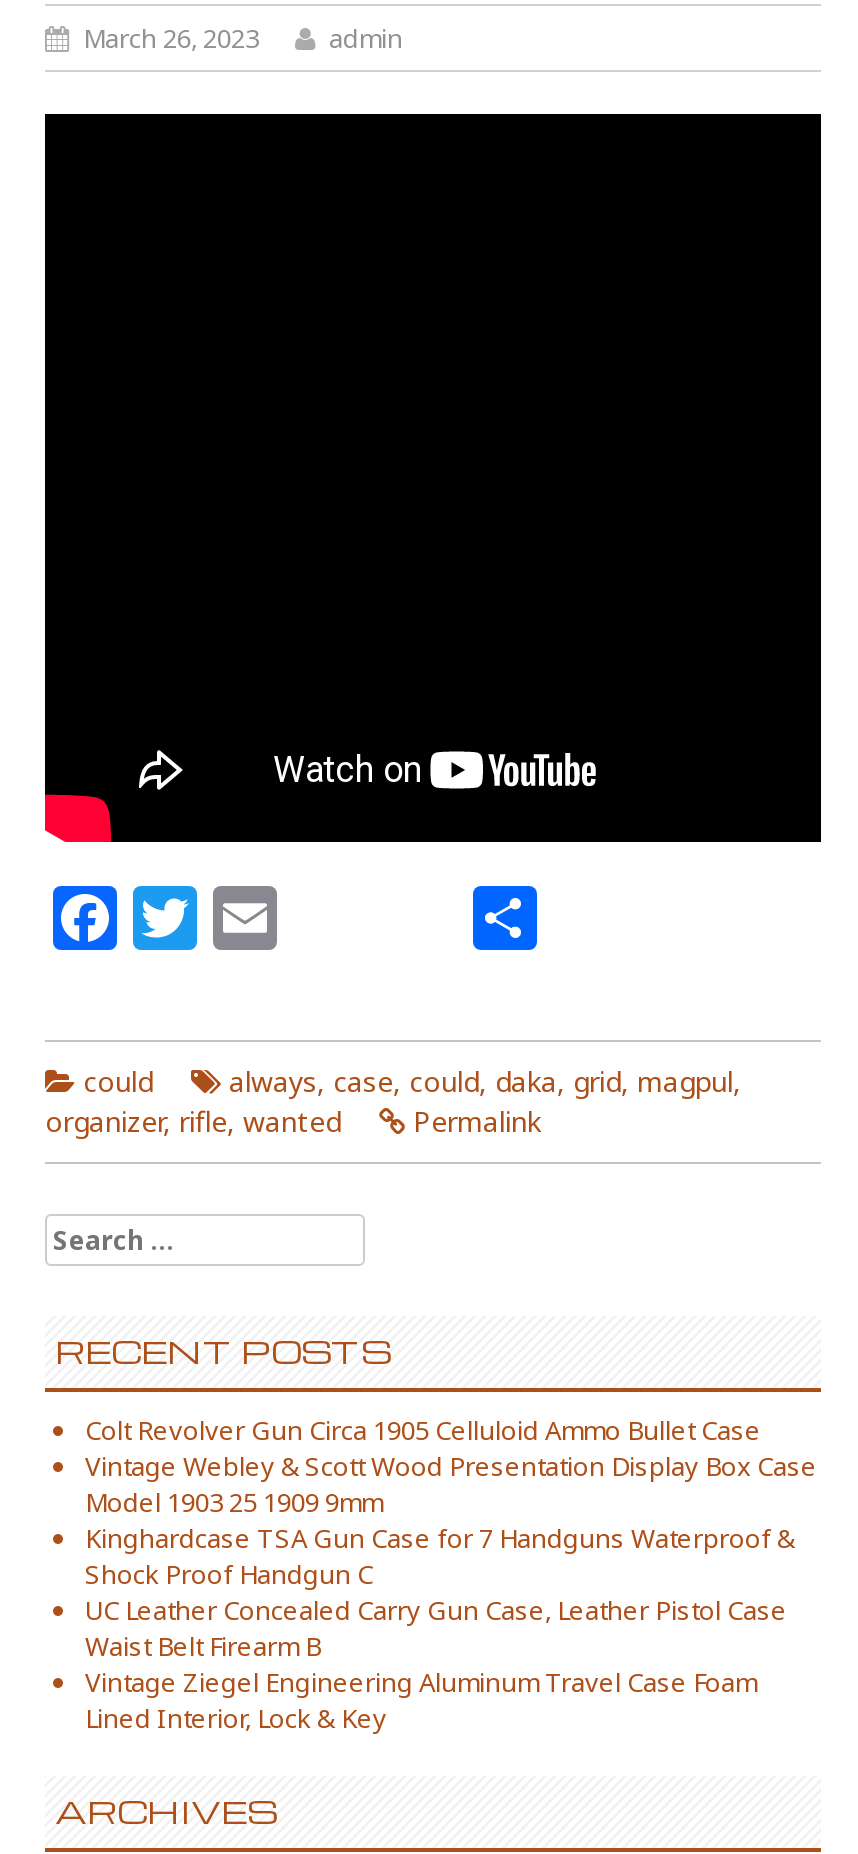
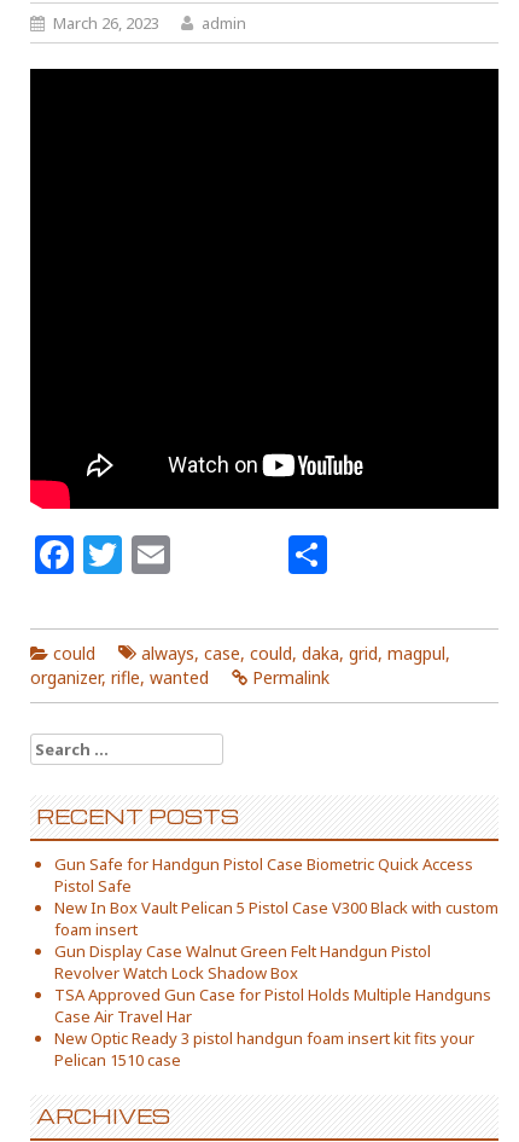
- Colt Revolver Gun Circa 1905 Celluloid Ammo Bullet Case
- Vintage Webley & Scott Wood Presentation Display Box Case
- Model 1903 25 1909 9mm
- Kinghardcase TSA Gun Case for 7 Handguns Waterproof &
- Shock Proof Handgun C
- UC Leather Concealed Carry Gun Case, Leather Pistol Case
- Waist Belt Firearm B
- Vintage Ziegel Engineering Aluminum Travel Case Foam
- Lined Interior, Lock & Key
+ Gun Safe for Handgun Pistol Case Biometric Quick Access
+ Pistol Safe
+ New In Box Vault Pelican 5 Pistol Case V300 Black with custom
+ foam insert
+ Gun Display Case Walnut Green Felt Handgun Pistol
+ Revolver Watch Lock Shadow Box
+ TSA Approved Gun Case for Pistol Holds Multiple Handguns
+ Case Air Travel Har
+ New Optic Ready 3 pistol handgun foam insert kit fits your
+ Pelican 1510 case
